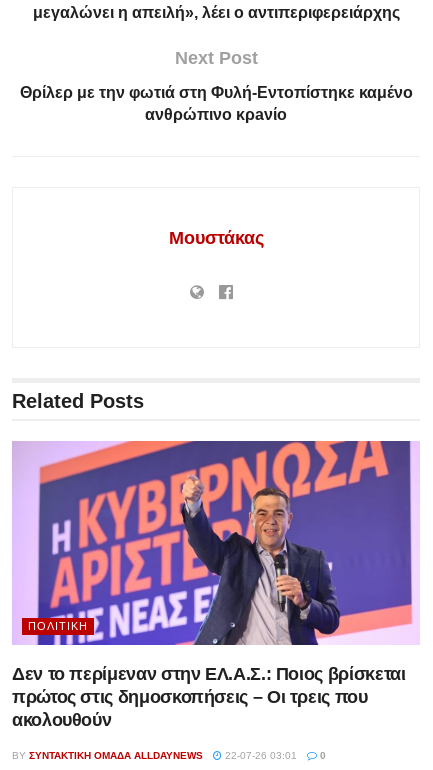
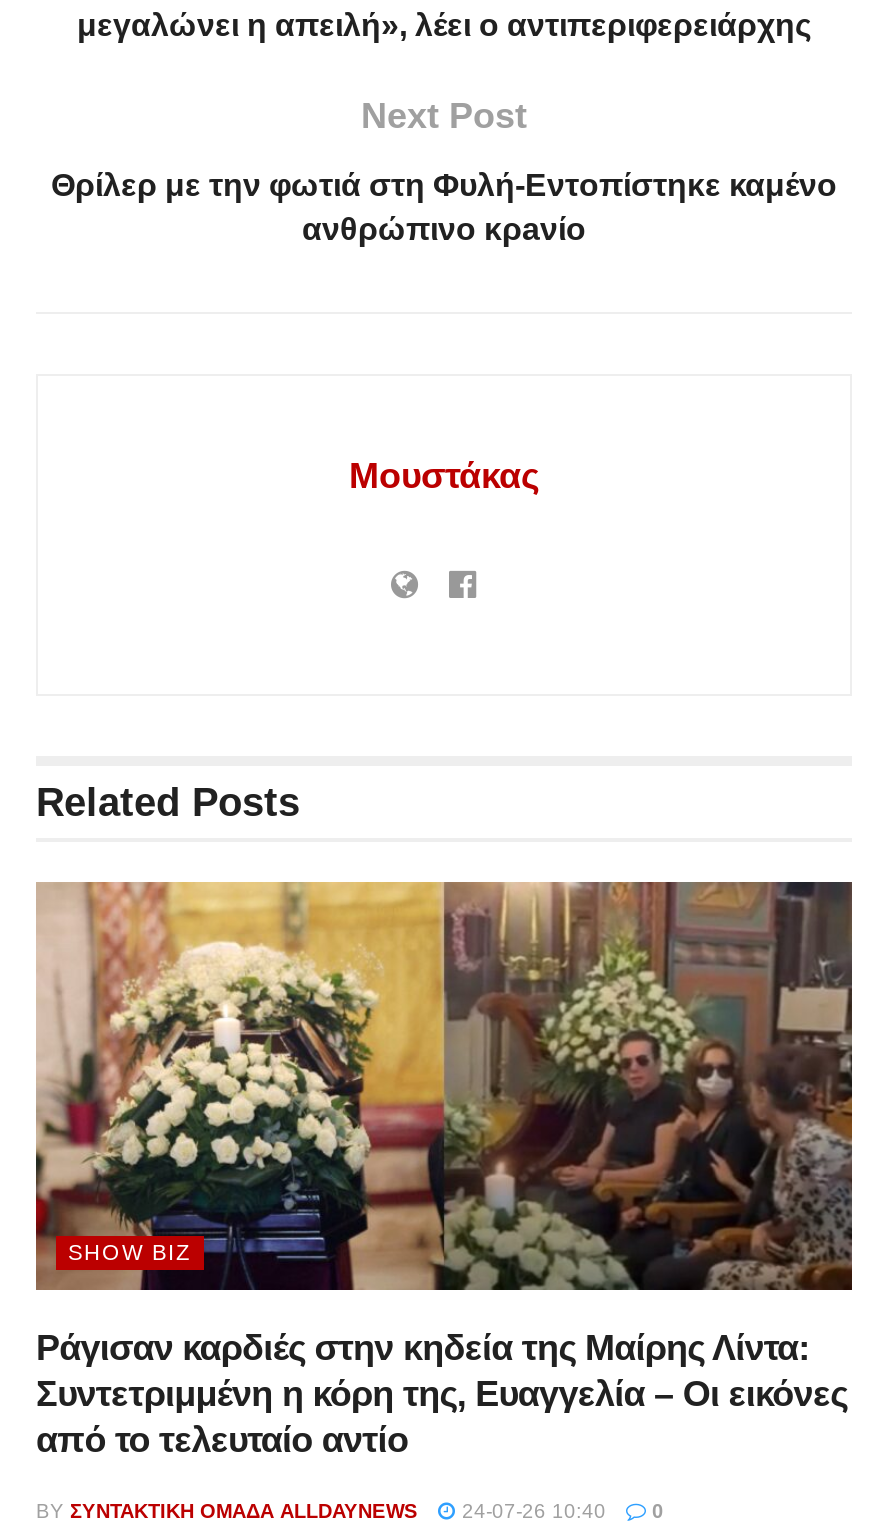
- [image]
- ΠΟΛΙΤΙΚΉ
+ [image]
+ SHOW BIZ

- Δεν το περίμεναν στην ΕΛ.Α.Σ.: Ποιος βρίσκεται
- πρώτος στις δημοσκοπήσεις – Οι τρεις που
- ακολουθούν
+ Ράγισαν καρδιές στην κηδεία της Μαίρης Λίντα:
+ Συντετριμμένη η κόρη της, Ευαγγελία – Οι εικόνες
+ από το τελευταίο αντίο

- BY ΣΥΝΤΑΚΤΙΚΉ ΟΜΆΔΑ ALLDAYNEWS 22-07-26 03:01 0
+ BY ΣΥΝΤΑΚΤΙΚΉ ΟΜΆΔΑ ALLDAYNEWS 24-07-26 10:40 0
